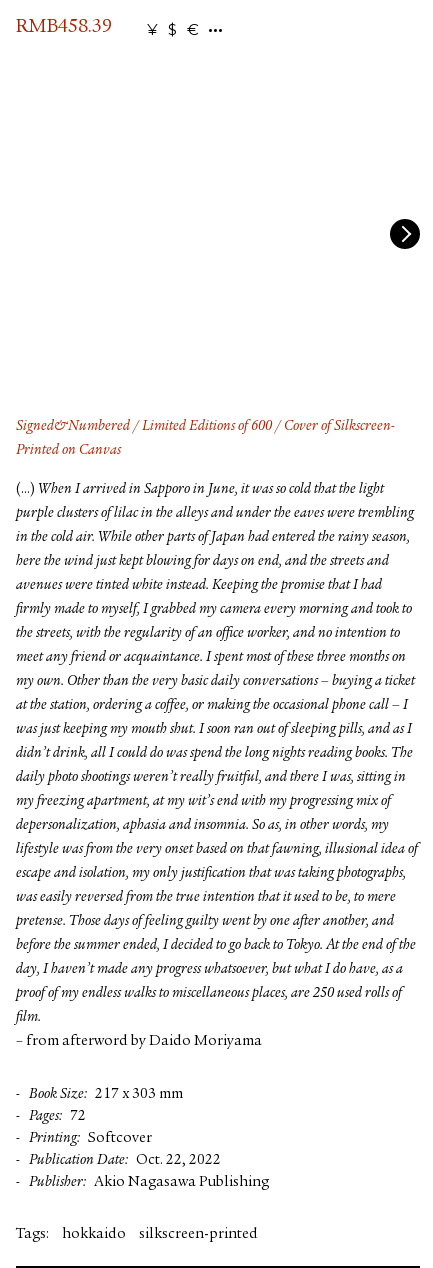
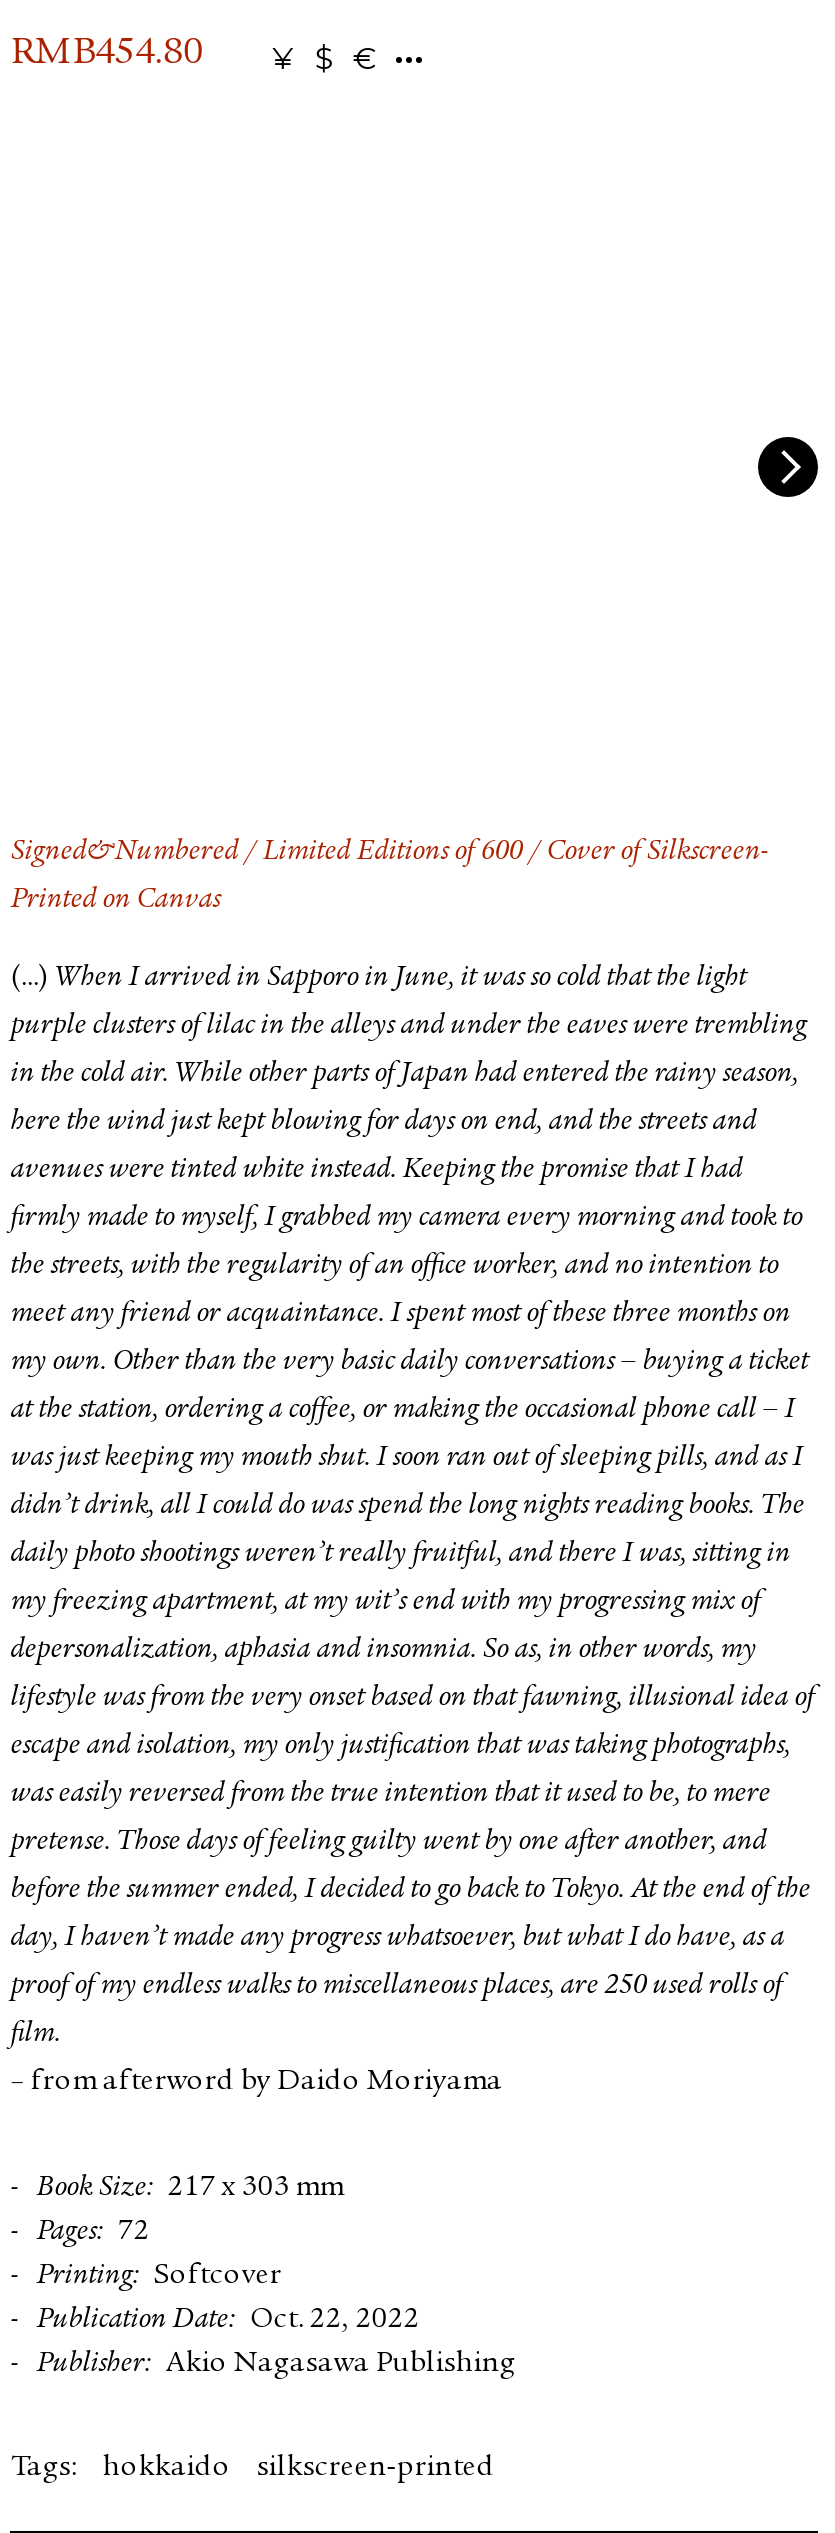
- RMB458.39
+ RMB454.80
